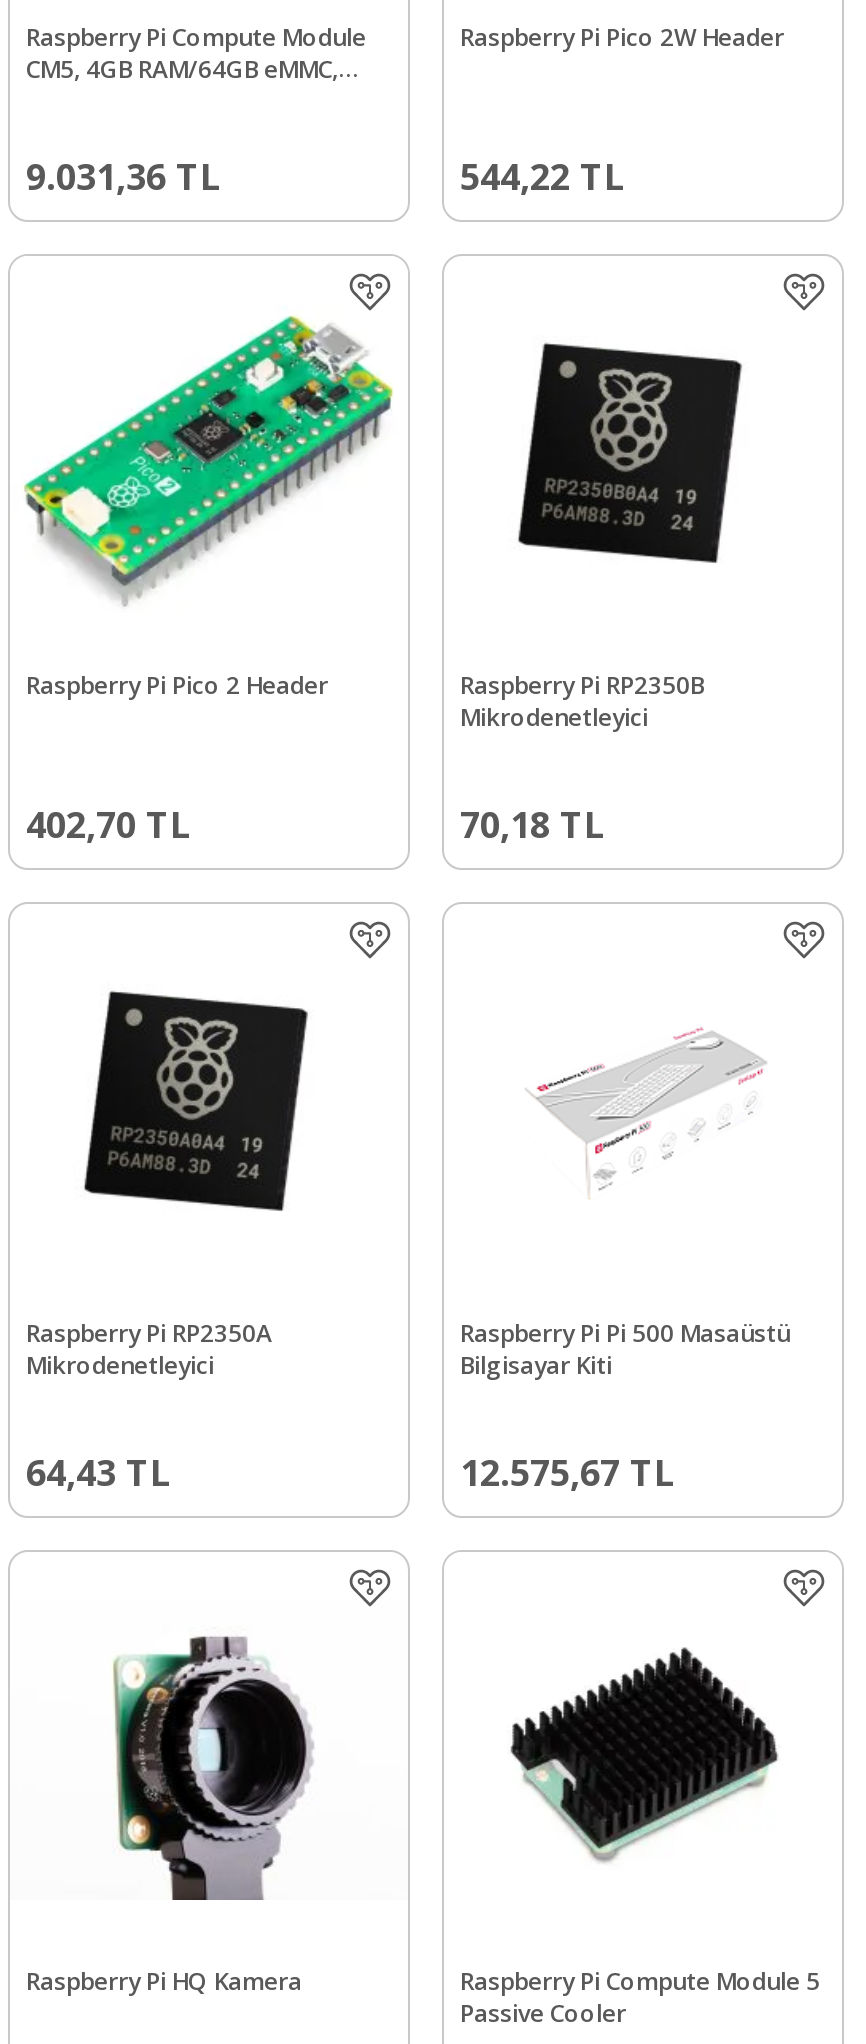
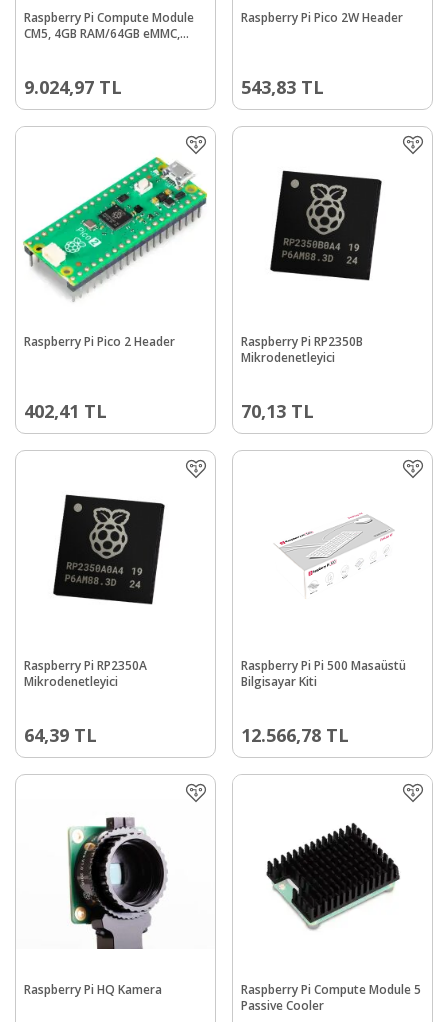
- 9.031,36 TL
+ 9.024,97 TL

- 544,22 TL
+ 543,83 TL

- 402,70 TL
+ 402,41 TL

- 70,18 TL
+ 70,13 TL

- 64,43 TL
+ 64,39 TL

- 12.575,67 TL
+ 12.566,78 TL
